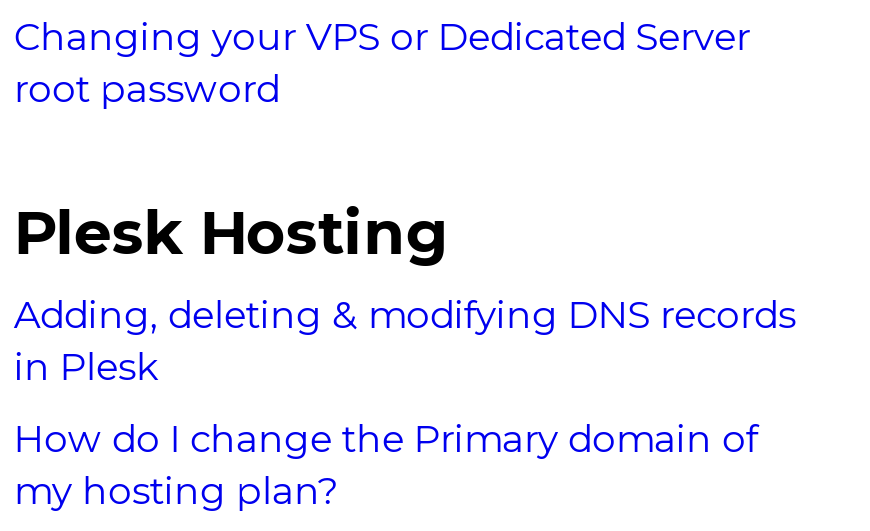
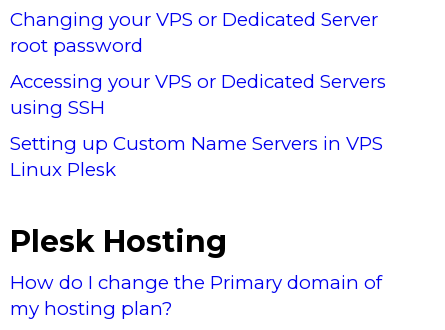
+ Accessing your VPS or Dedicated Servers
+ using SSH
+ Setting up Custom Name Servers in VPS
+ Linux Plesk

moved down: Plesk Hosting

- Adding, deleting & modifying DNS records
- in Plesk
